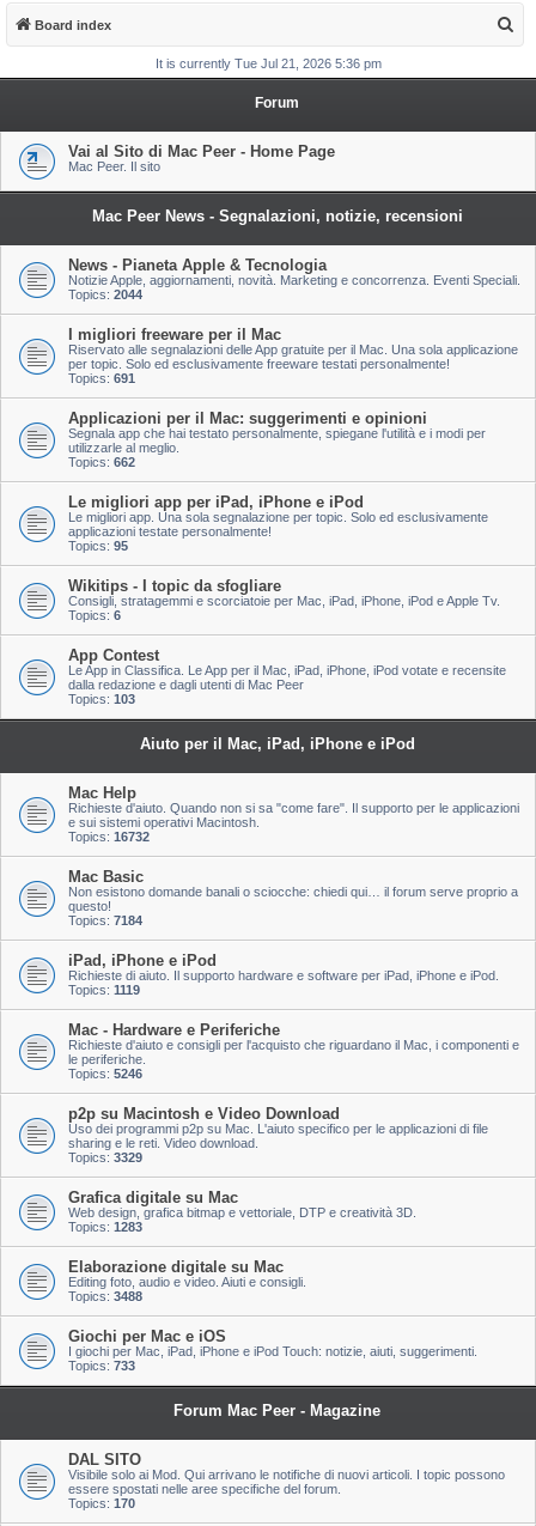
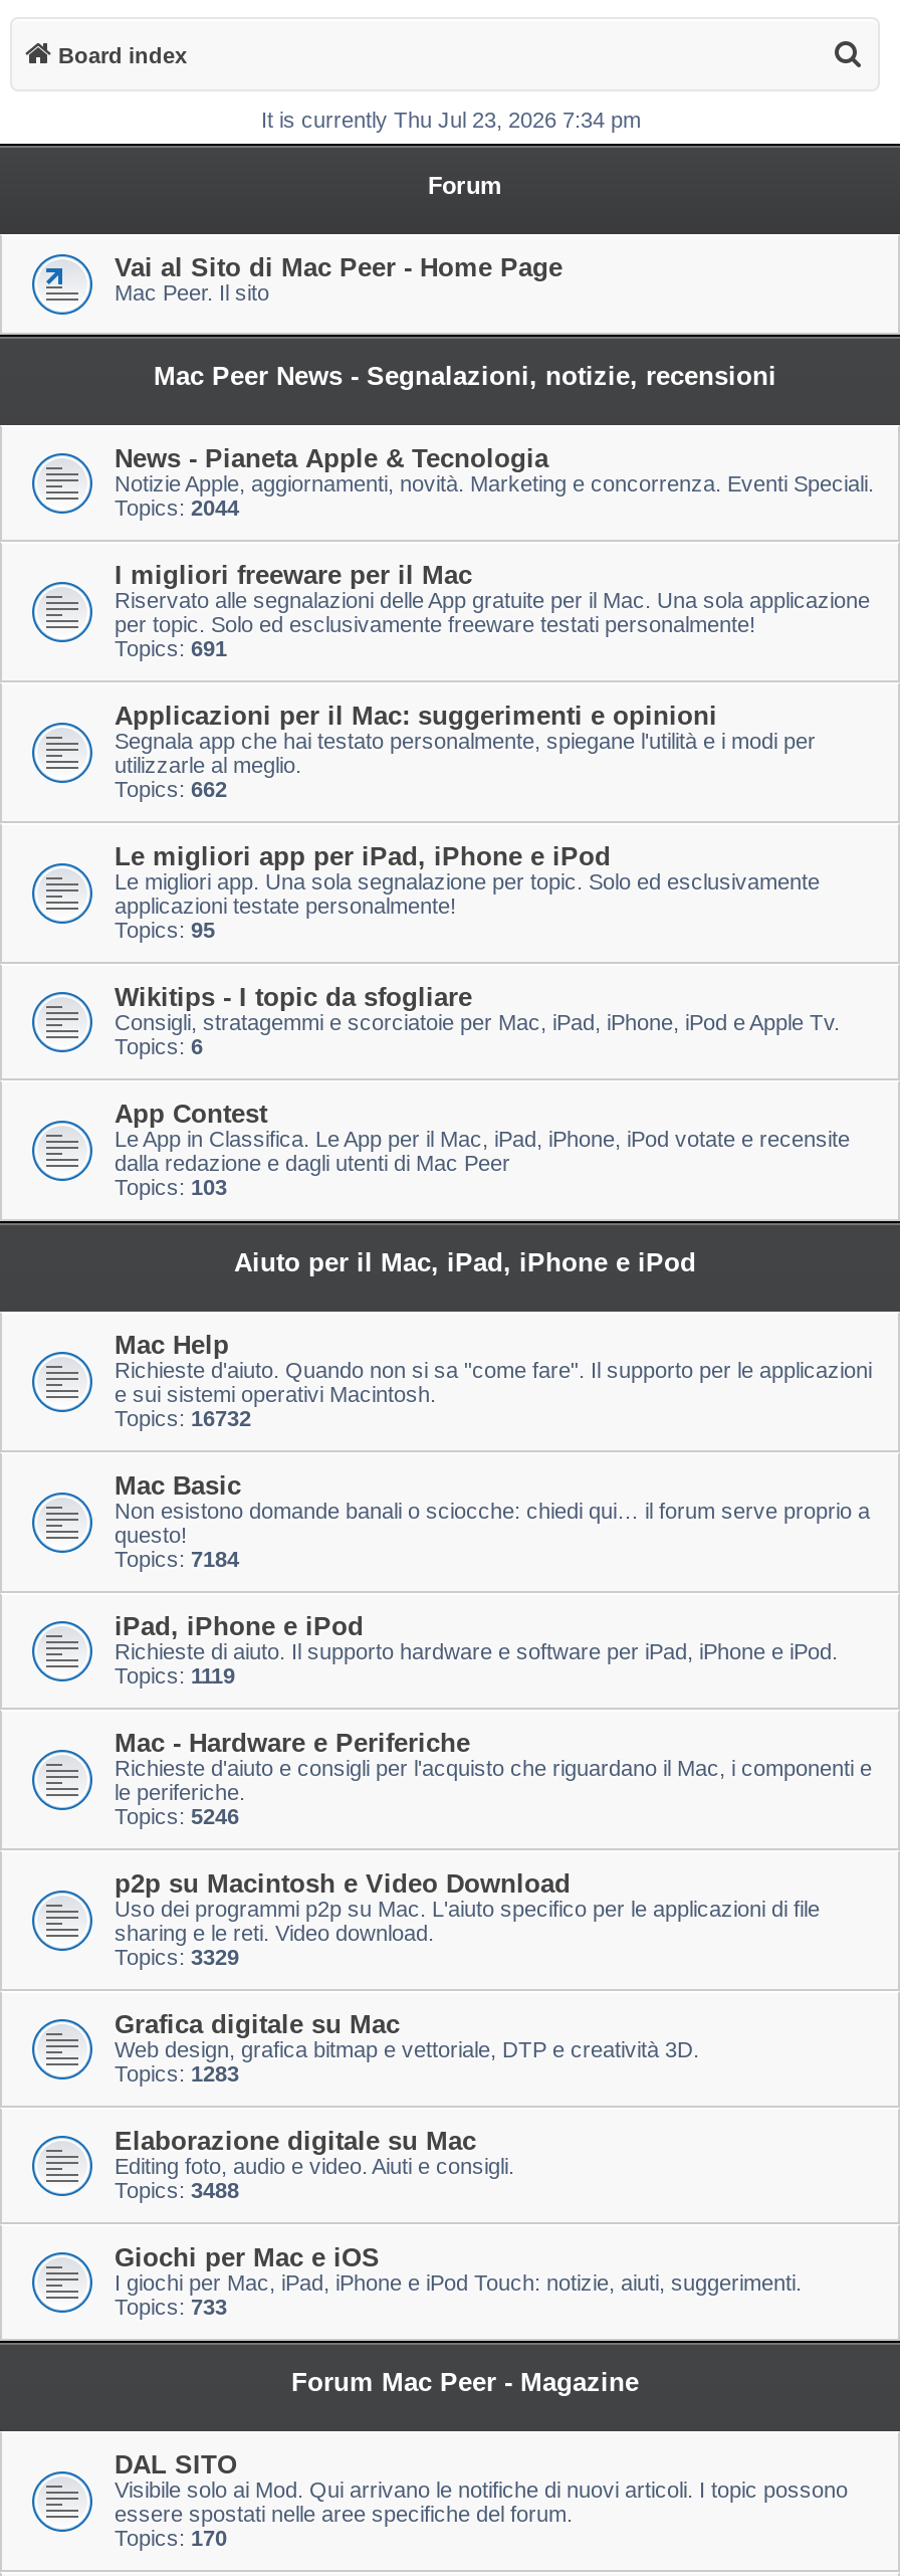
- It is currently Tue Jul 21, 2026 5:36 pm
+ It is currently Thu Jul 23, 2026 7:34 pm
